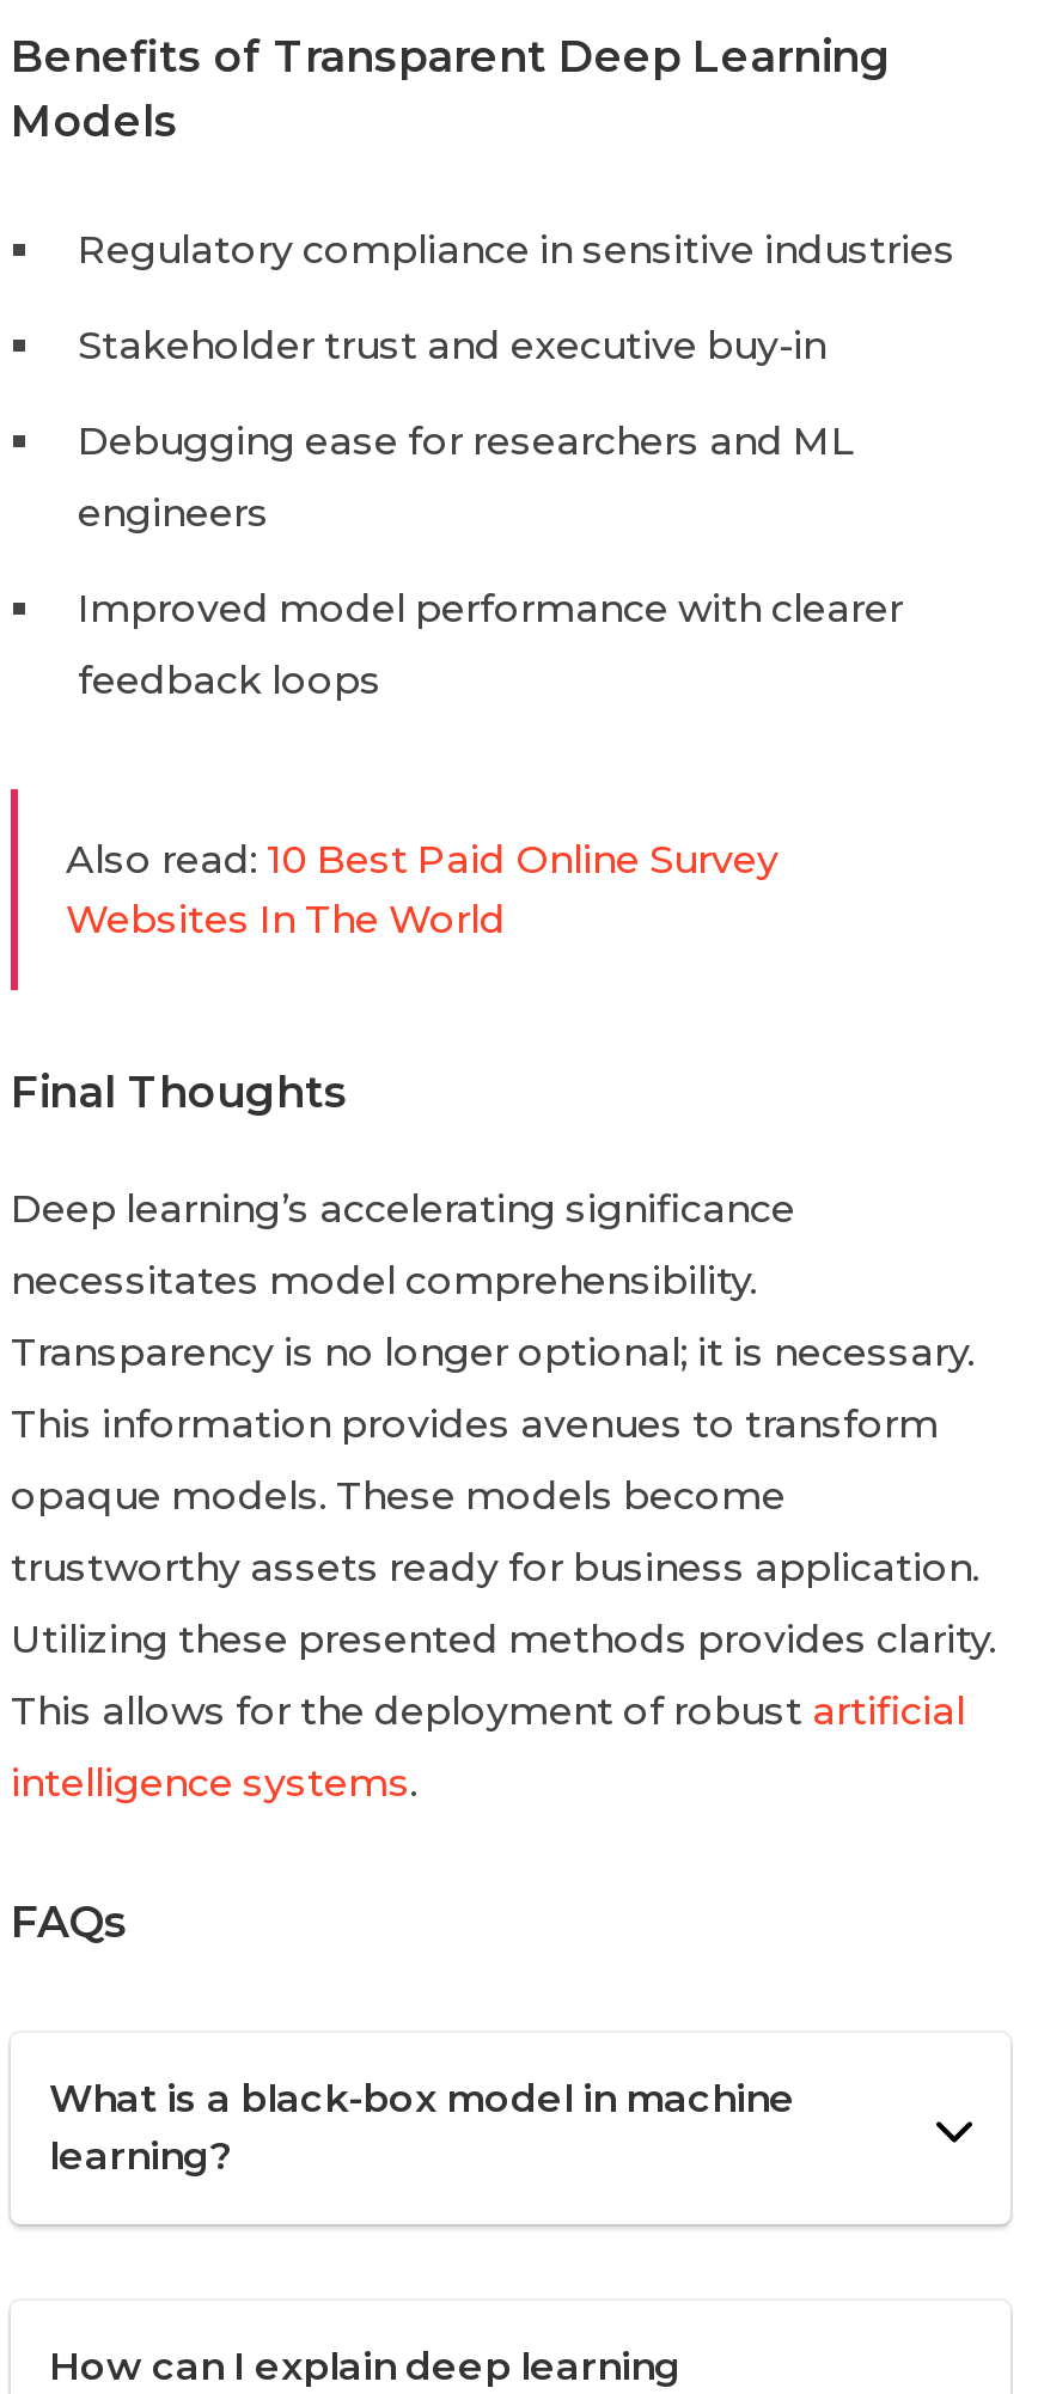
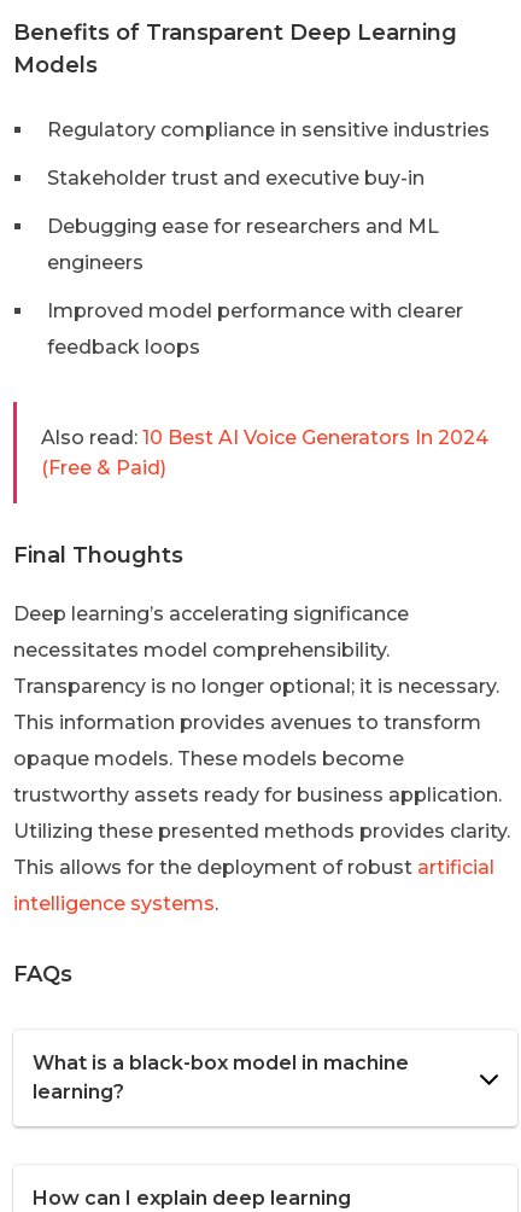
- Also read: 10 Best Paid Online Survey
- Websites In The World
+ Also read: 10 Best AI Voice Generators In 2024
+ (Free & Paid)
